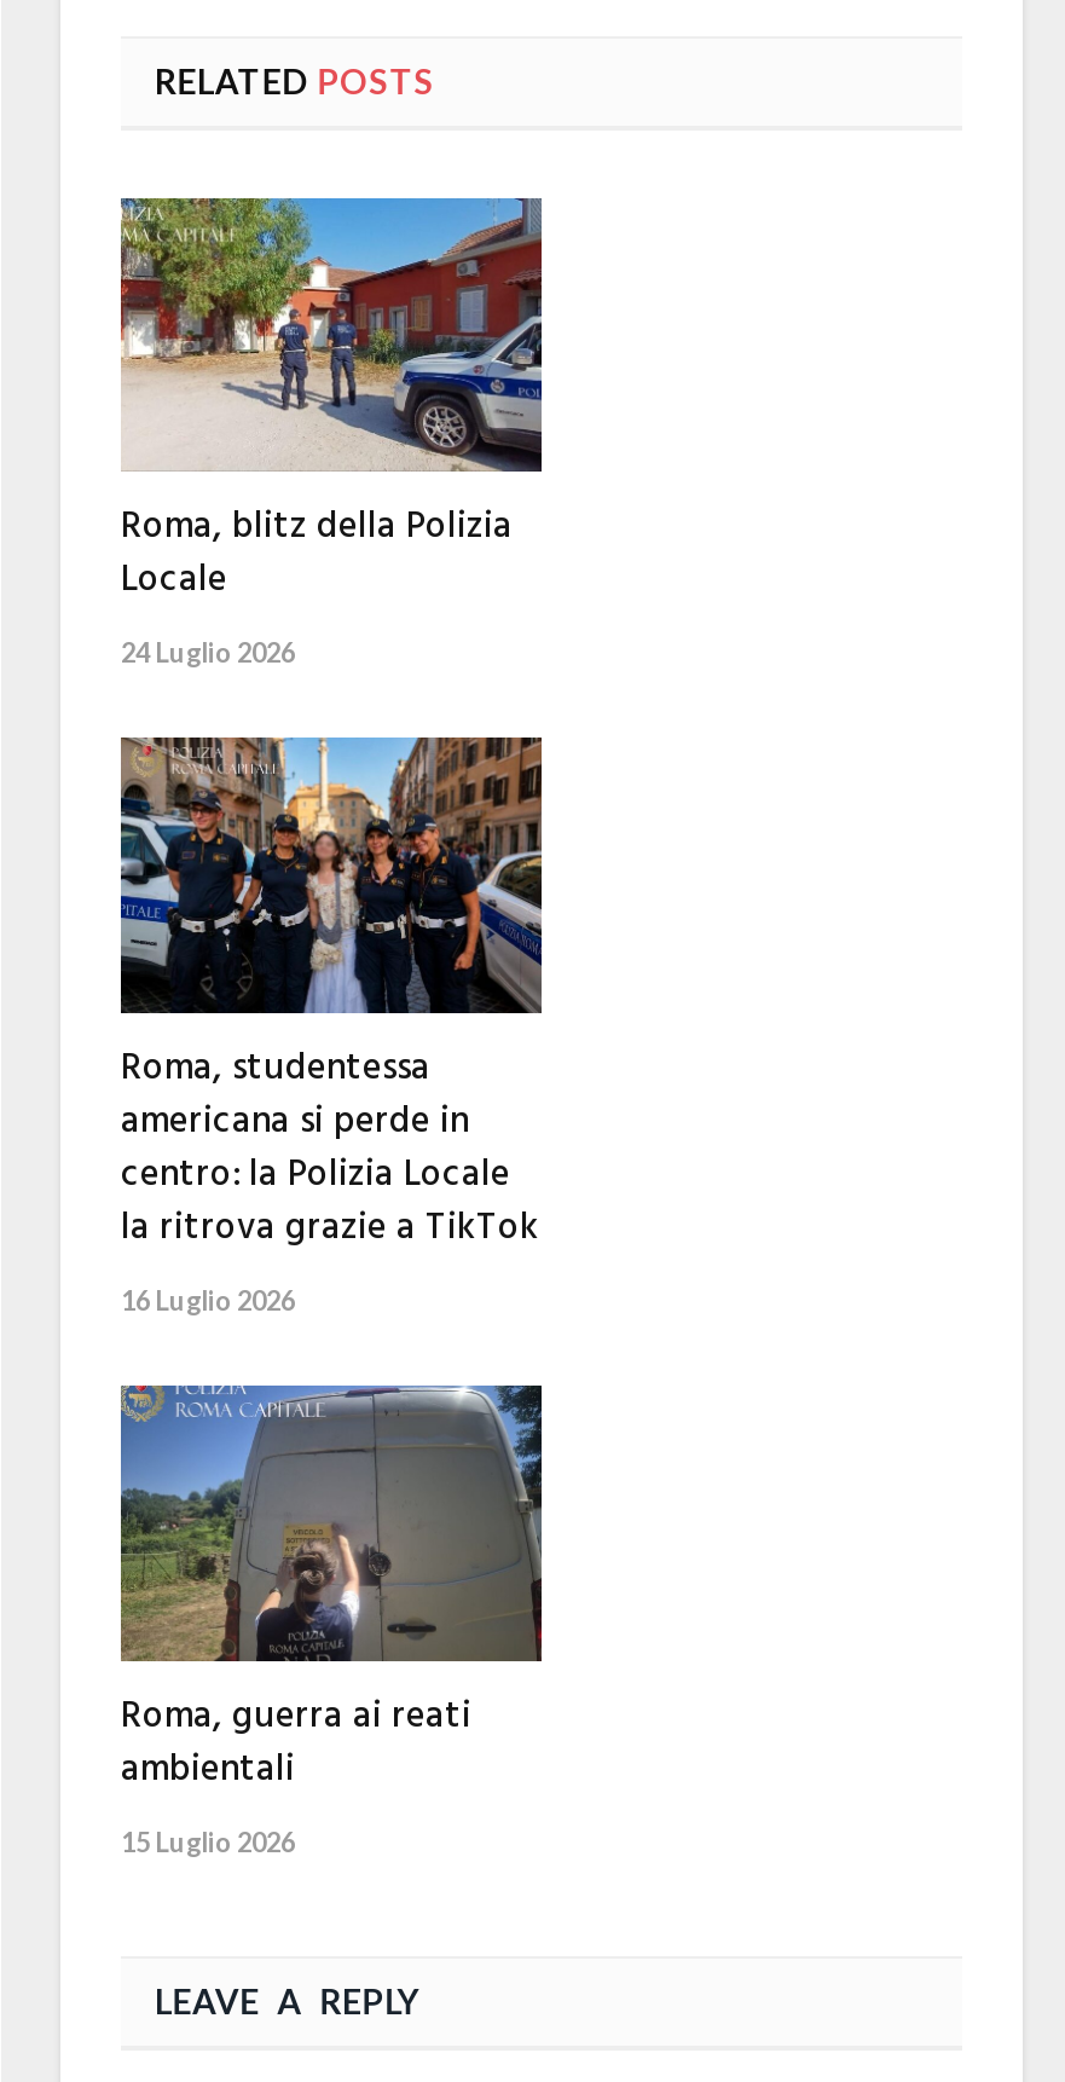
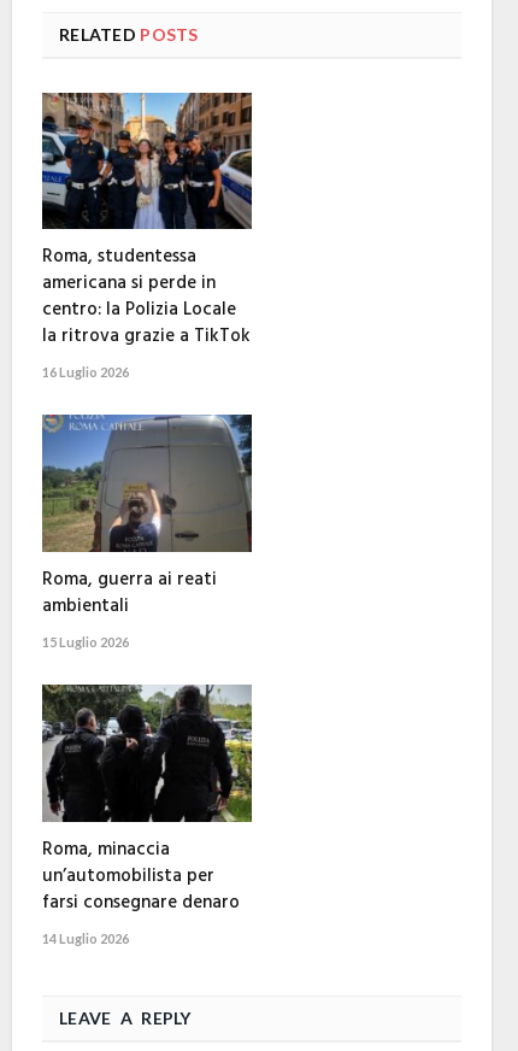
- [image]
- Roma, blitz della Polizia
- Locale
- 24 Luglio 2026

moved up: [image] | Roma, studentessa | americana si perde in | ... | ambientali | 15 Luglio 2026

+ [image]
+ Roma, minaccia
+ un’automobilista per
+ farsi consegnare denaro
+ 14 Luglio 2026
